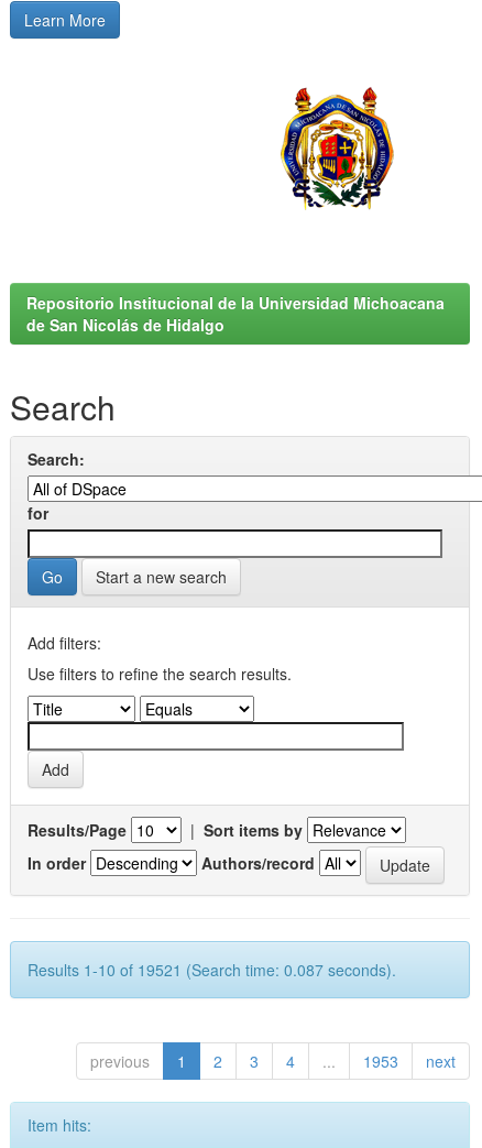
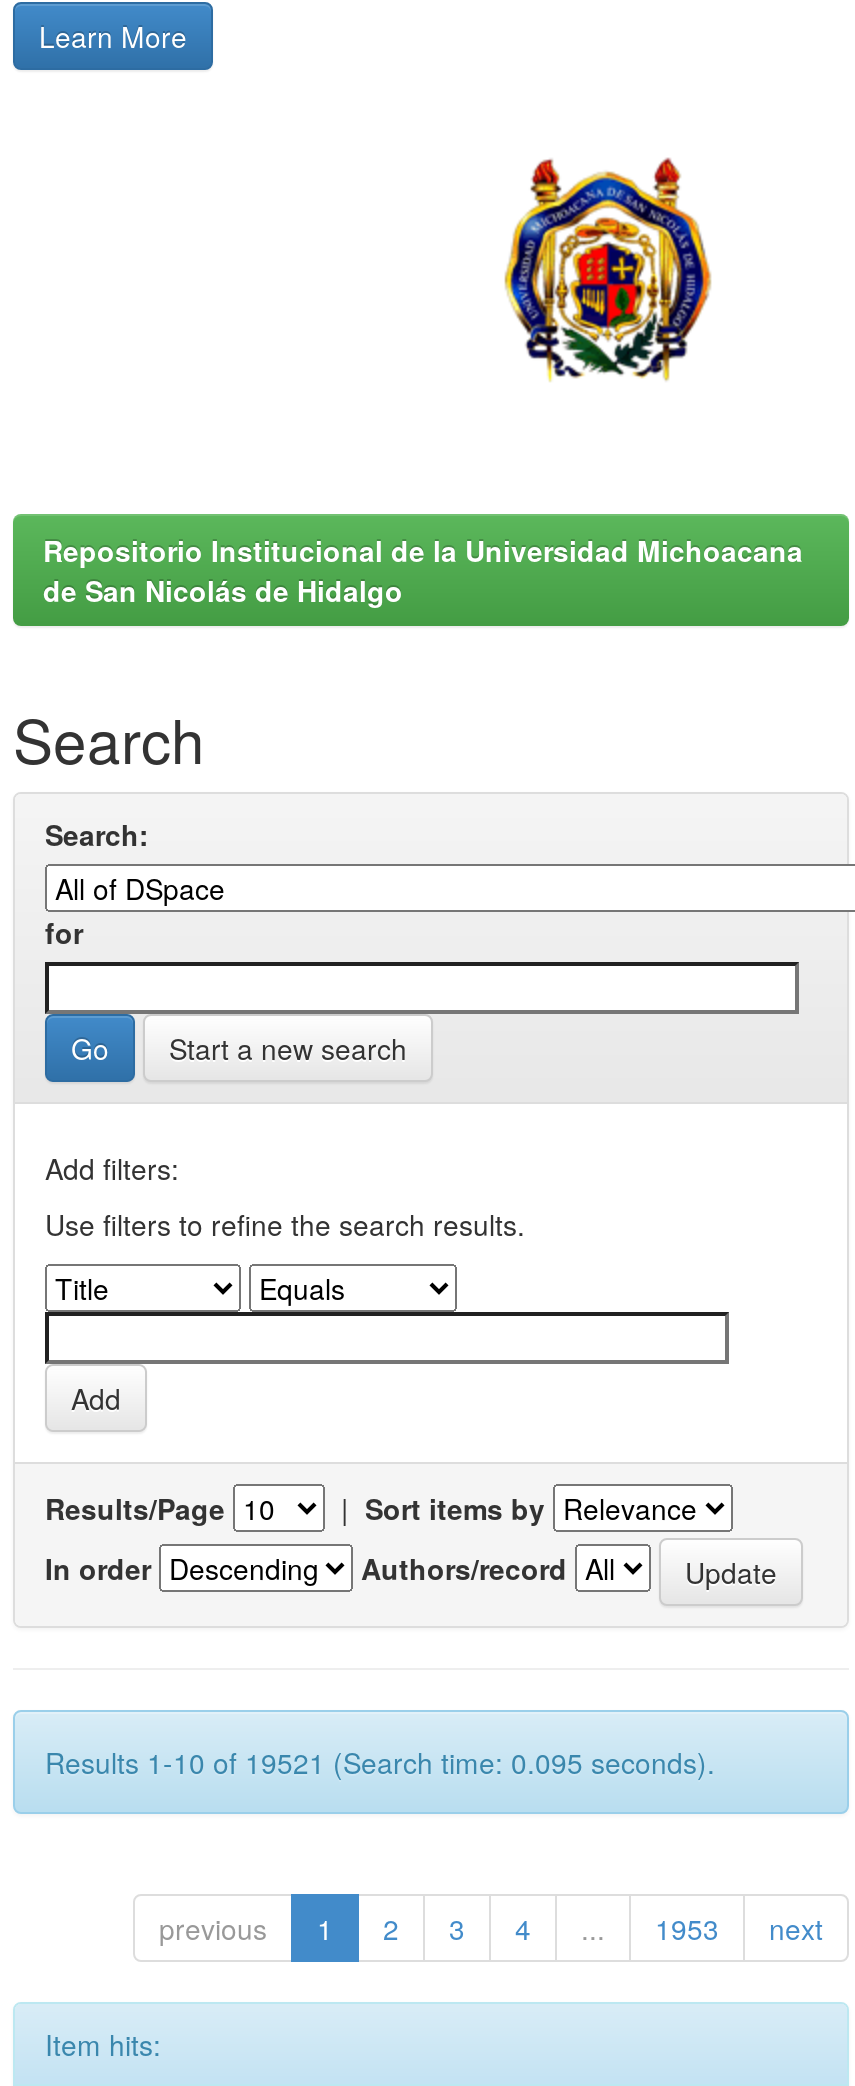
- Results 1-10 of 19521 (Search time: 0.087 seconds).
+ Results 1-10 of 19521 (Search time: 0.095 seconds).
